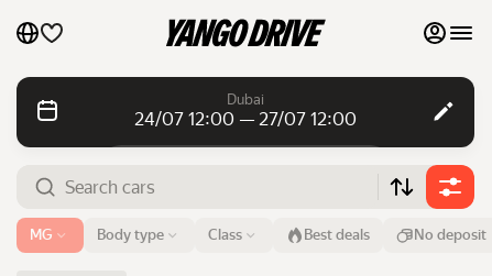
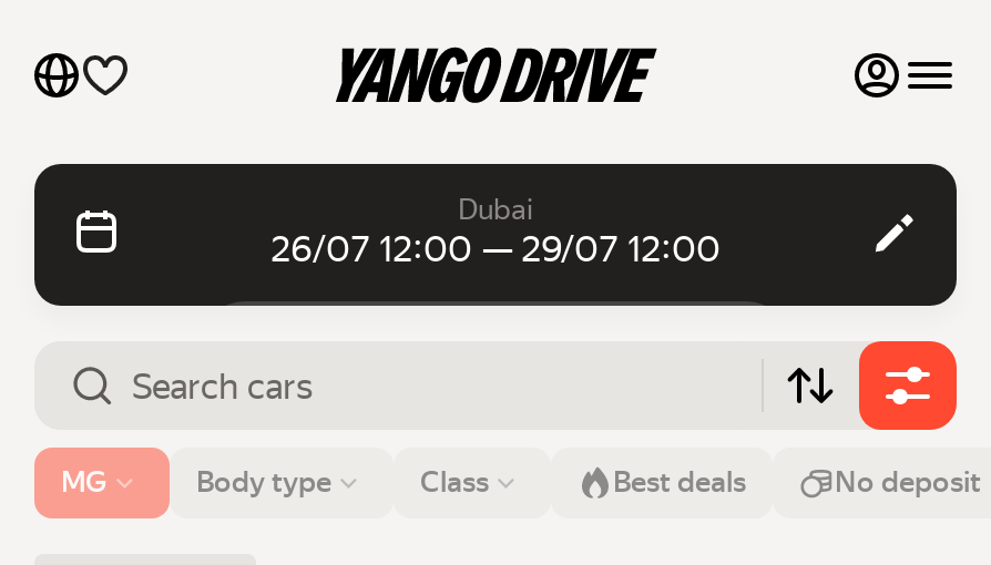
- 24/07 12:00 — 27/07 12:00
+ 26/07 12:00 — 29/07 12:00
